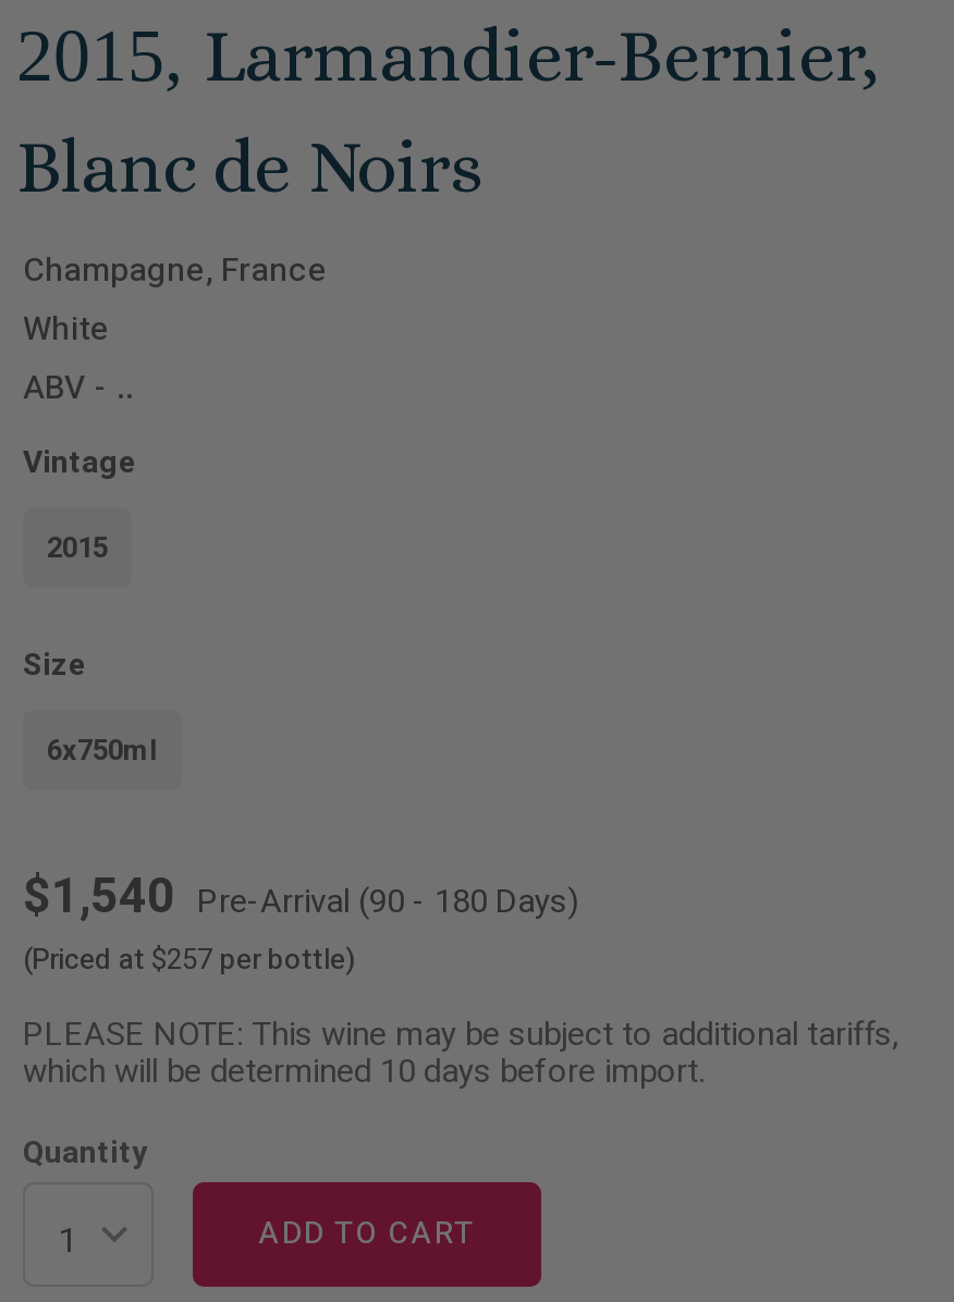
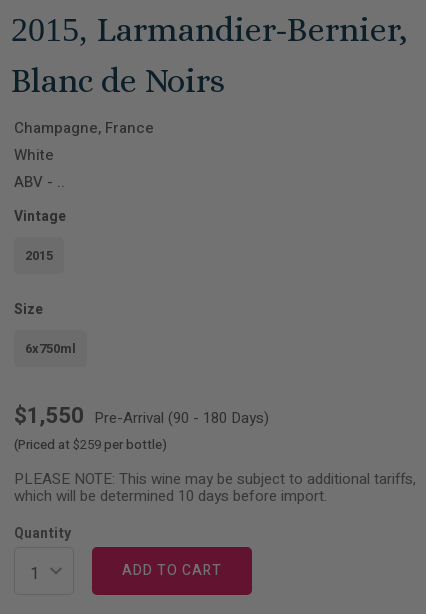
- $1,540 Pre-Arrival (90 - 180 Days)
+ $1,550 Pre-Arrival (90 - 180 Days)

- (Priced at $257 per bottle)
+ (Priced at $259 per bottle)
